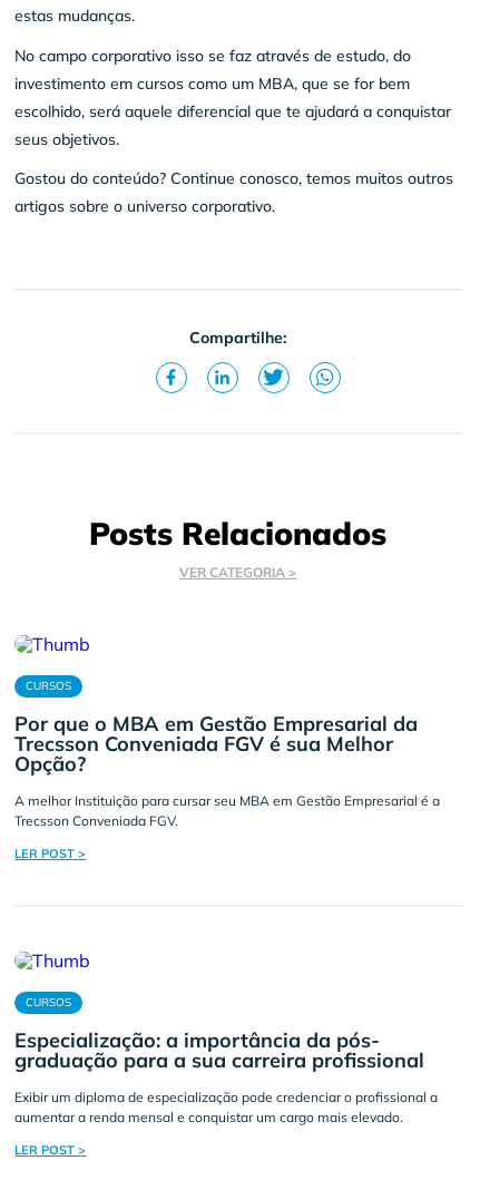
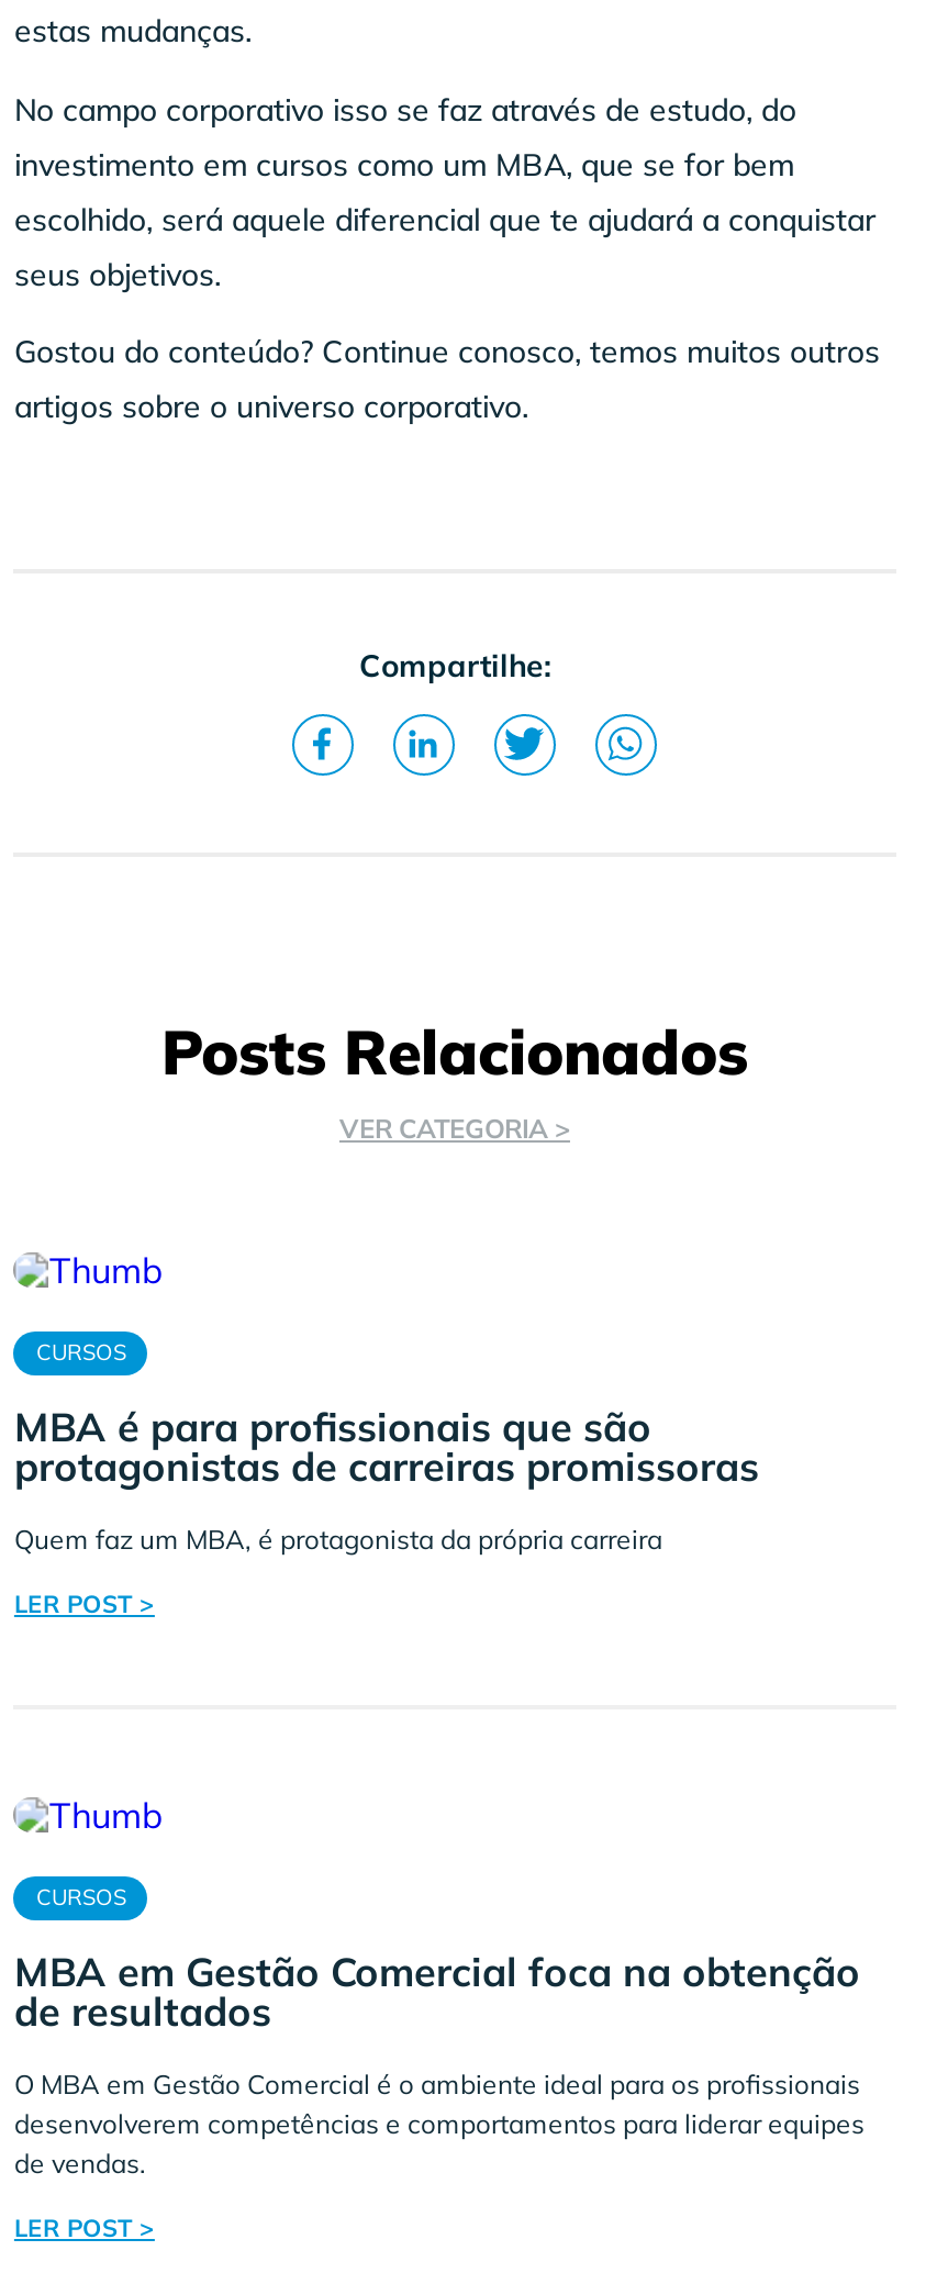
- Por que o MBA em Gestão Empresarial da
- Trecsson Conveniada FGV é sua Melhor
- Opção?
+ MBA é para profissionais que são
+ protagonistas de carreiras promissoras

- A melhor Instituição para cursar seu MBA em Gestão Empresarial é a
- Trecsson Conveniada FGV.
+ Quem faz um MBA, é protagonista da própria carreira

moved up: LER POST > | CURSOS

- Especialização: a importância da pós-
- graduação para a sua carreira profissional
+ MBA em Gestão Comercial foca na obtenção
+ de resultados

- Exibir um diploma de especialização pode credenciar o profissional a
- aumentar a renda mensal e conquistar um cargo mais elevado.
+ O MBA em Gestão Comercial é o ambiente ideal para os profissionais
+ desenvolverem competências e comportamentos para liderar equipes
+ de vendas.
